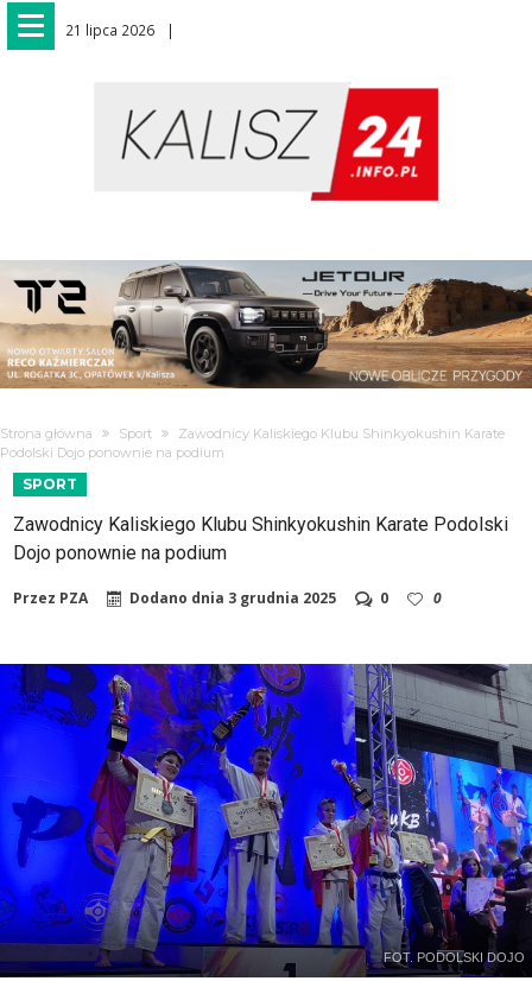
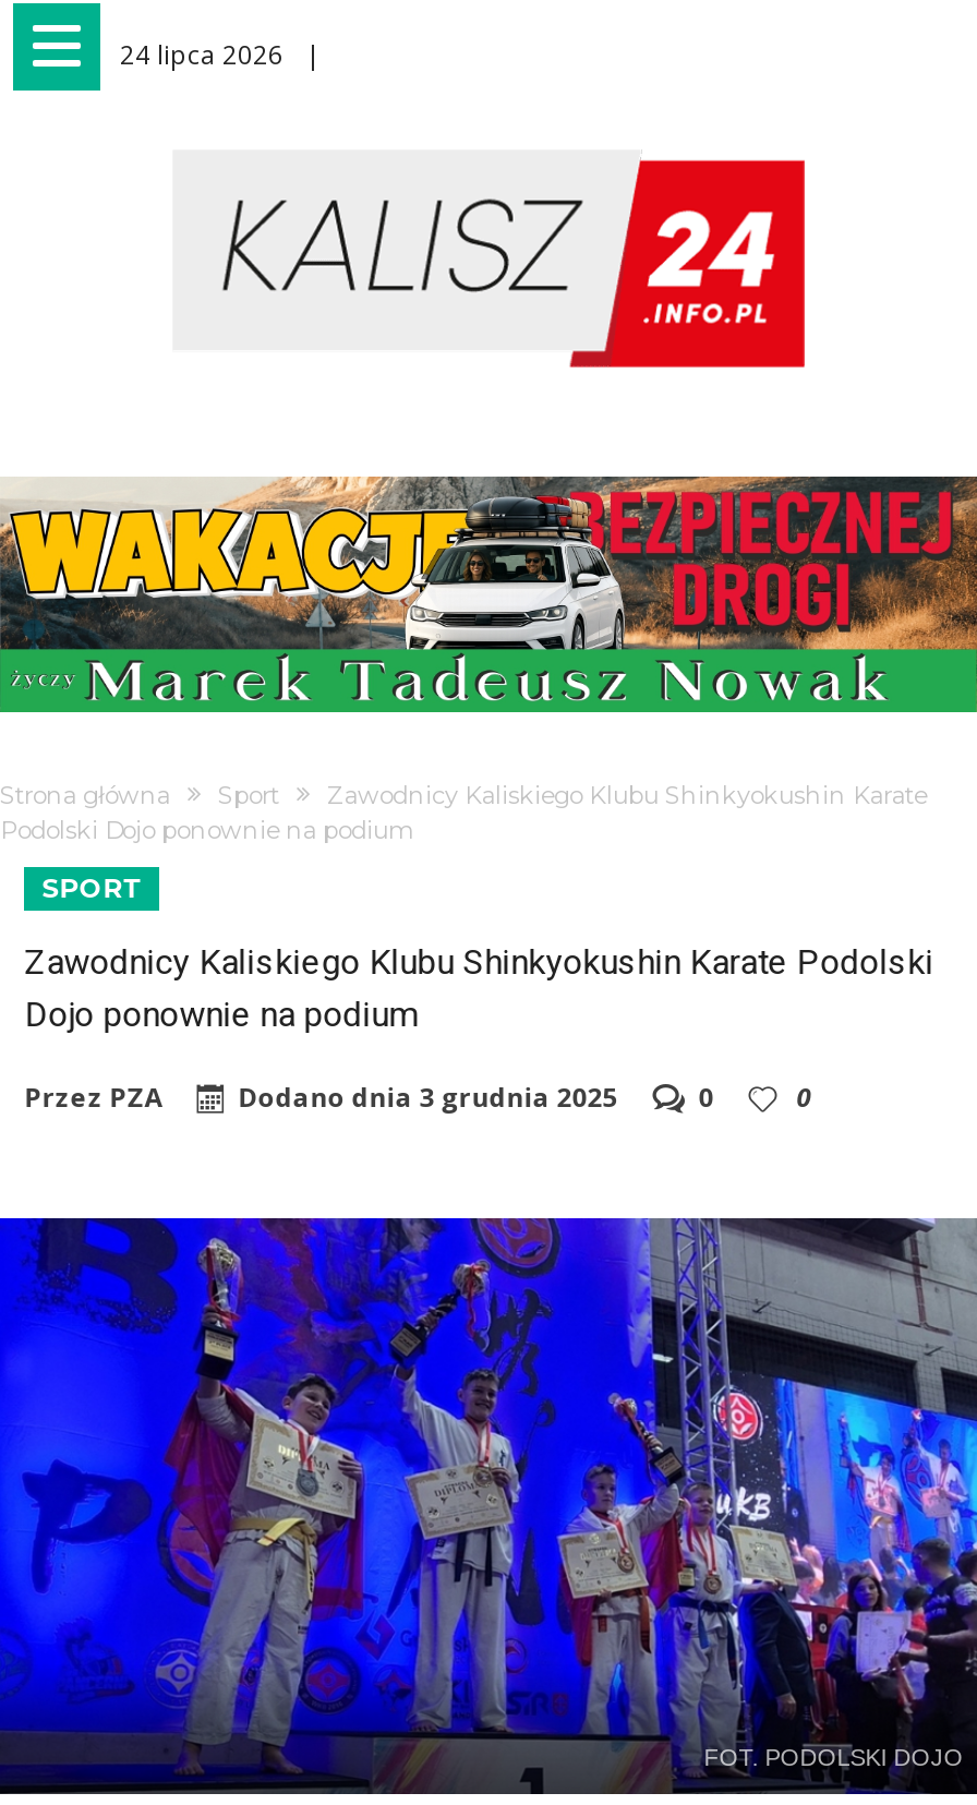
- 21 lipca 2026
+ 24 lipca 2026

- [image]
+ [image]
